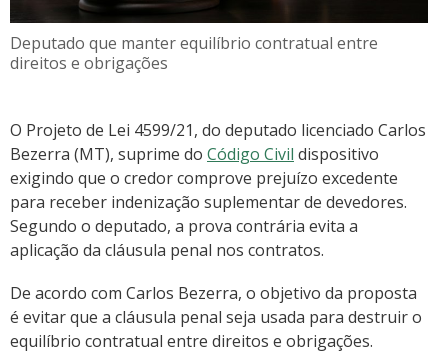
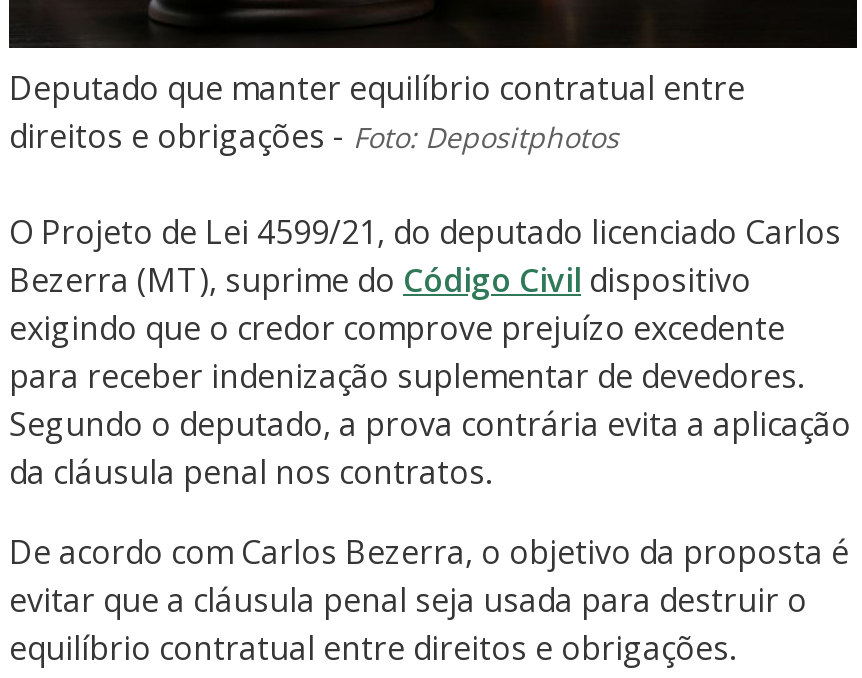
- direitos e obrigações
+ direitos e obrigações - Foto: Depositphotos
